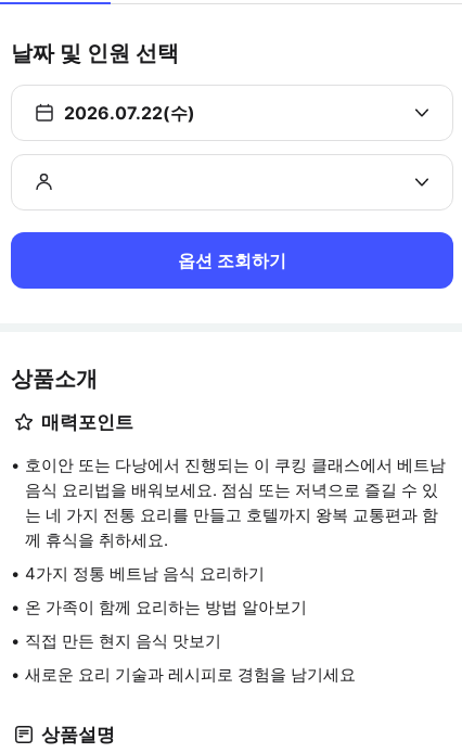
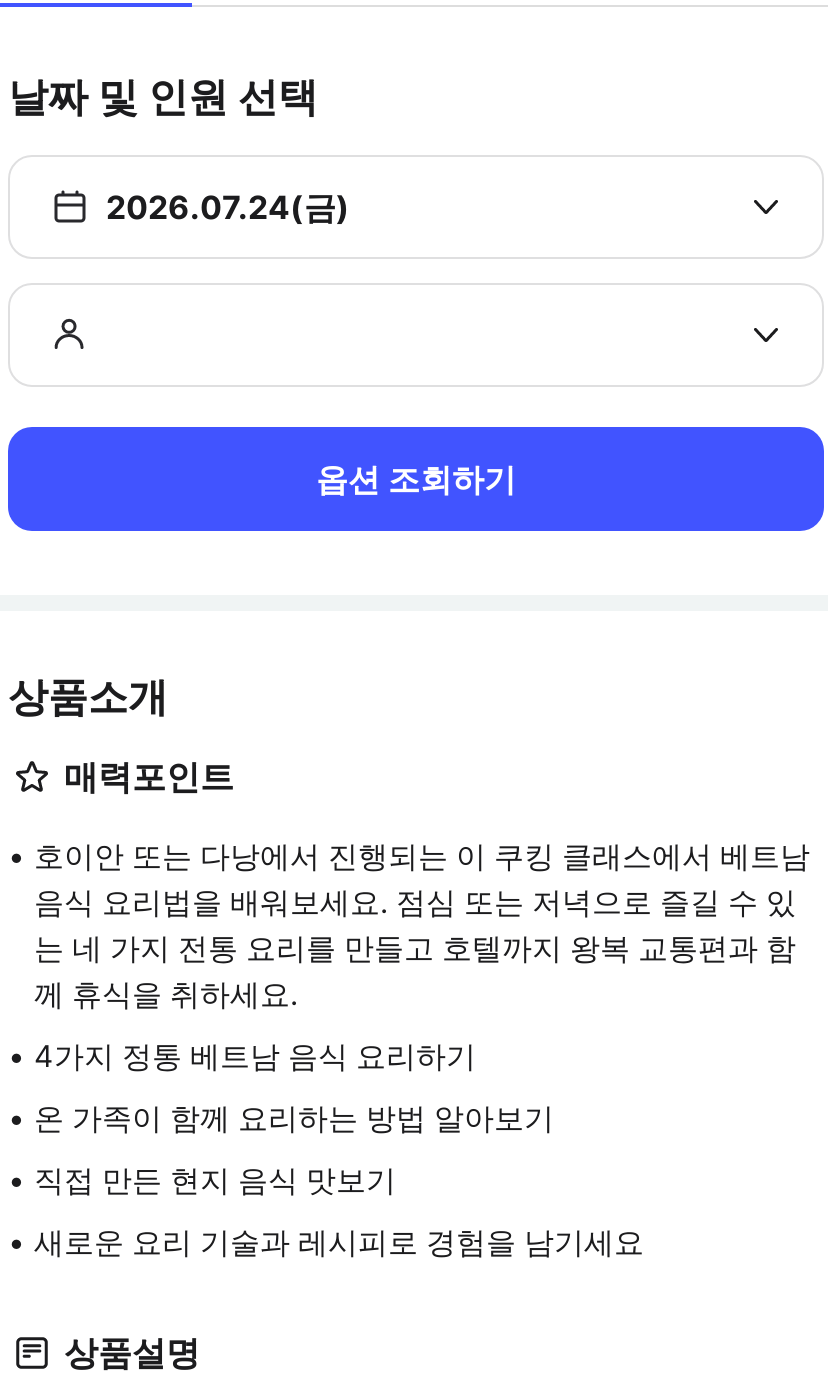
- 2026.07.22(수)
+ 2026.07.24(금)
